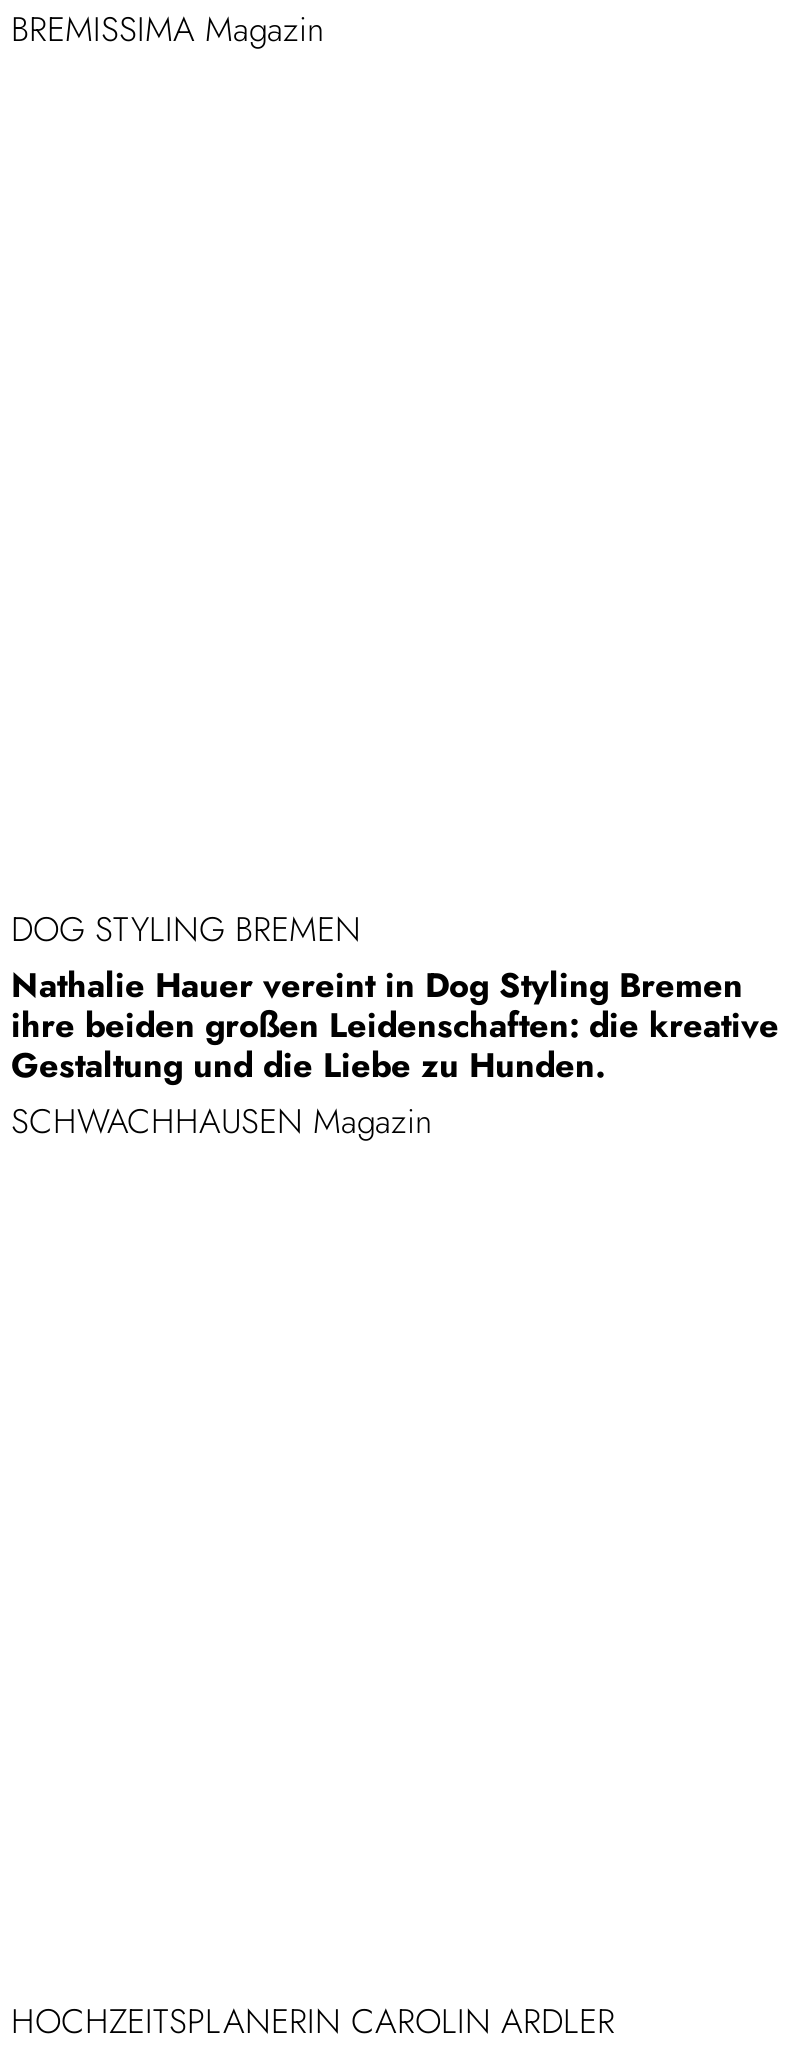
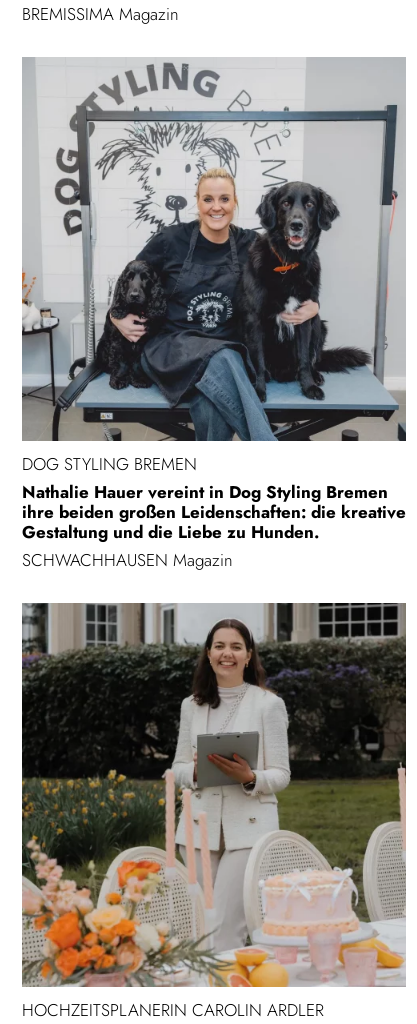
+ [image]

+ [image]
